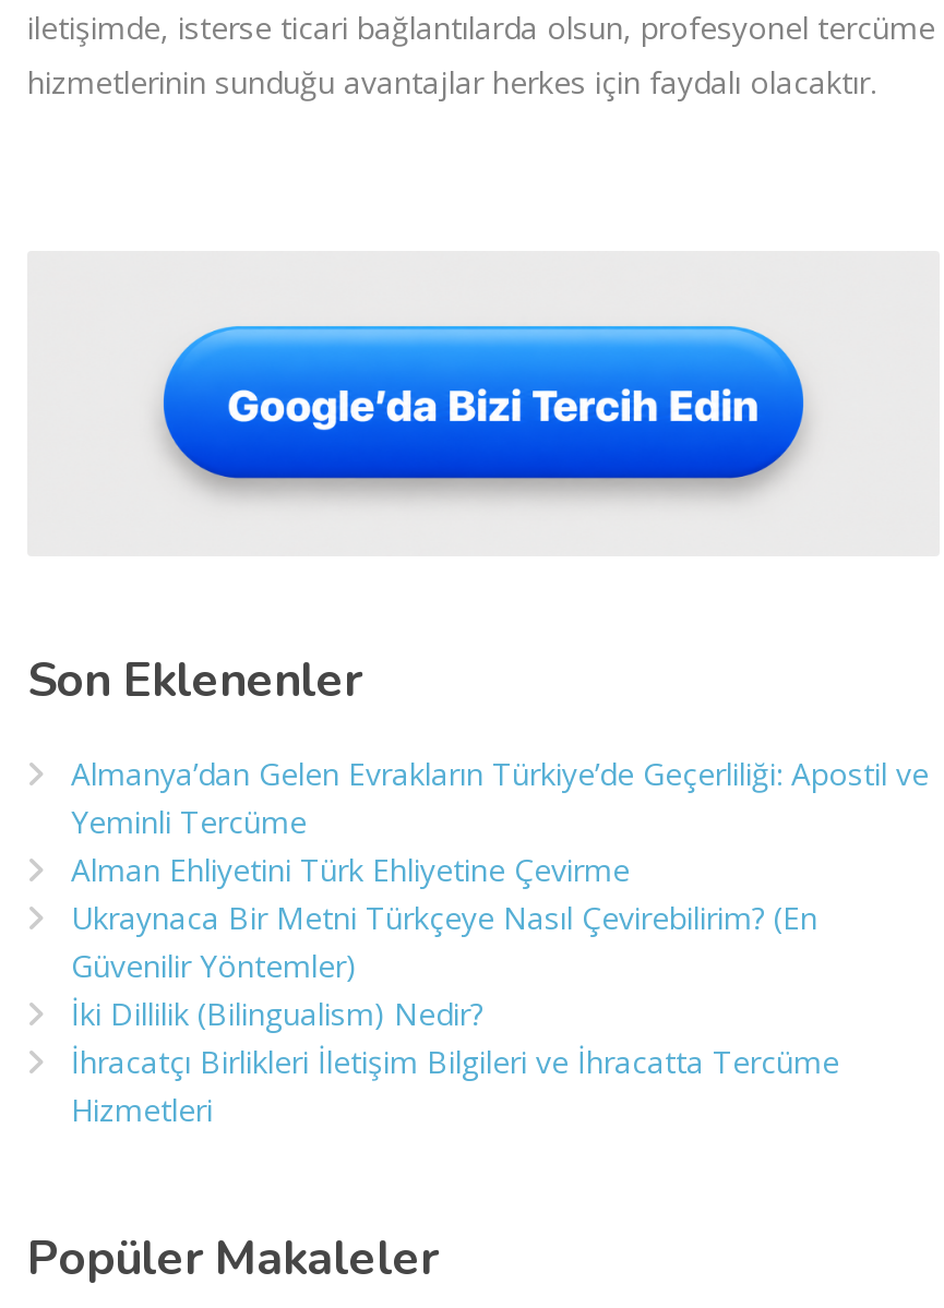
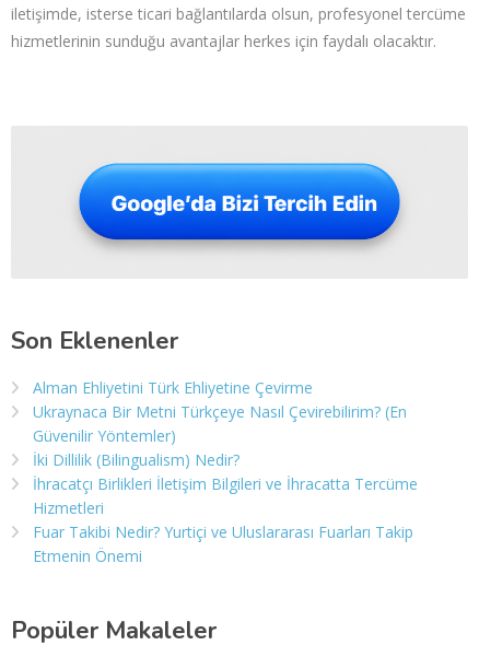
- Almanya’dan Gelen Evrakların Türkiye’de Geçerliliği: Apostil ve
- Yeminli Tercüme

moved up: Alman Ehliyetini Türk Ehliyetine Çevirme | Ukraynaca Bir Metni Türkçeye Nasıl Çevirebilirim? (En | Güvenilir Yöntemler) | İki Dillilik (Bilingualism) Nedir? | İhracatçı Birlikleri İletişim Bilgileri ve İhracatta Tercüme | Hizmetleri

+ Fuar Takibi Nedir? Yurtiçi ve Uluslararası Fuarları Takip
+ Etmenin Önemi
